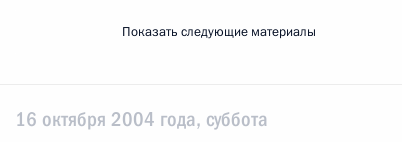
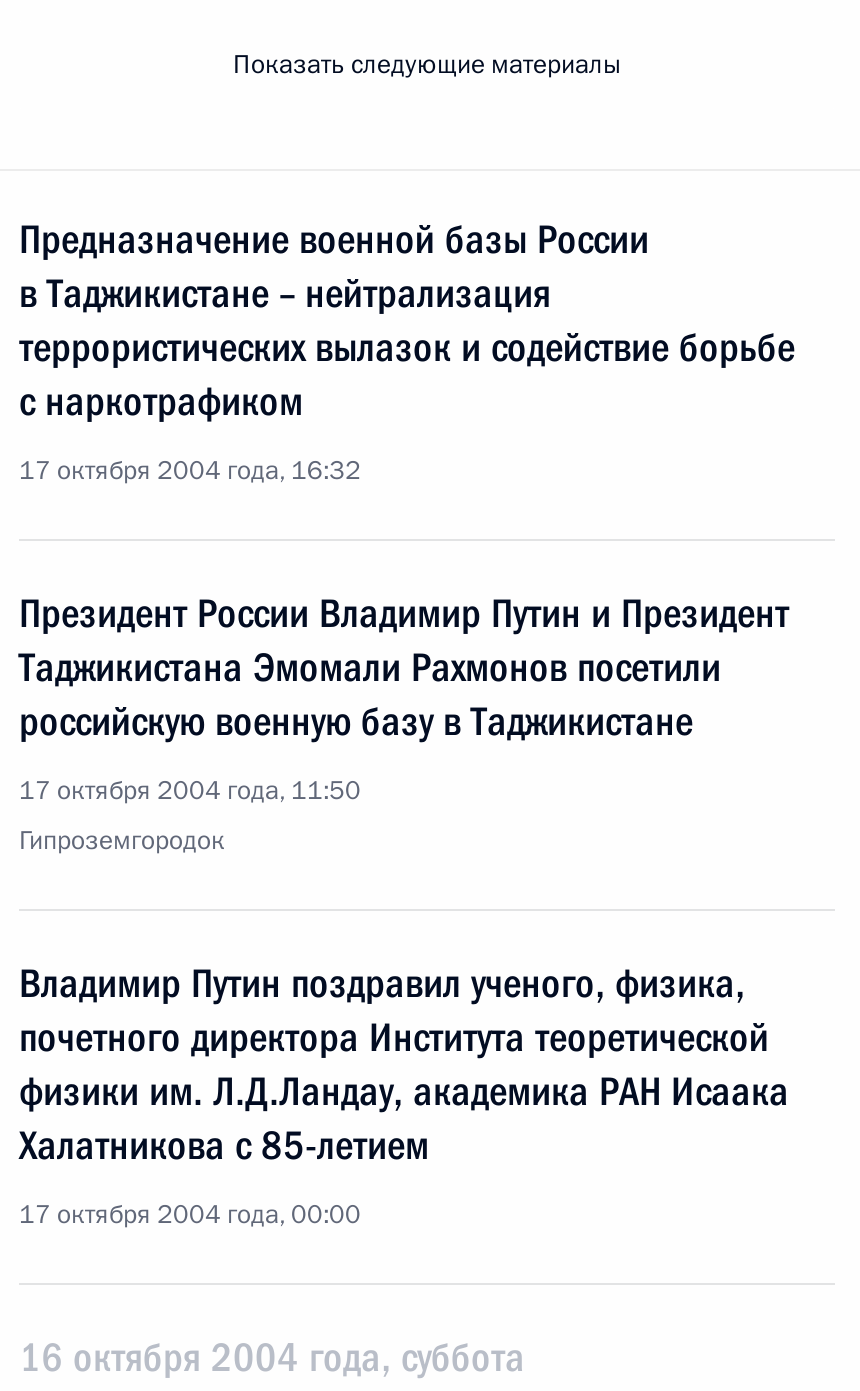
+ Предназначение военной базы России
+ в Таджикистане – нейтрализация
+ террористических вылазок и содействие борьбе
+ с наркотрафиком
+ 17 октября 2004 года, 16:32
+ Президент России Владимир Путин и Президент
+ Таджикистана Эмомали Рахмонов посетили
+ российскую военную базу в Таджикистане
+ 17 октября 2004 года, 11:50
+ Гипроземгородок
+ Владимир Путин поздравил ученого, физика,
+ почетного директора Института теоретической
+ физики им. Л.Д.Ландау, академика РАН Исаака
+ Халатникова с 85-летием
+ 17 октября 2004 года, 00:00
